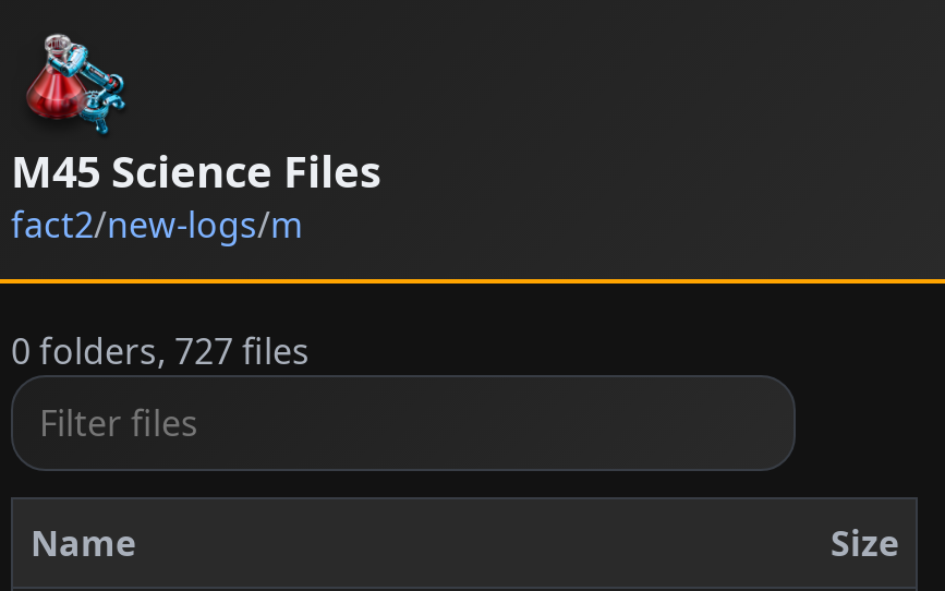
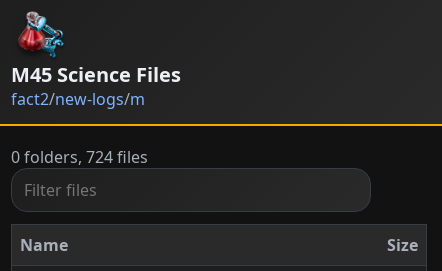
- 0 folders, 727 files
+ 0 folders, 724 files
